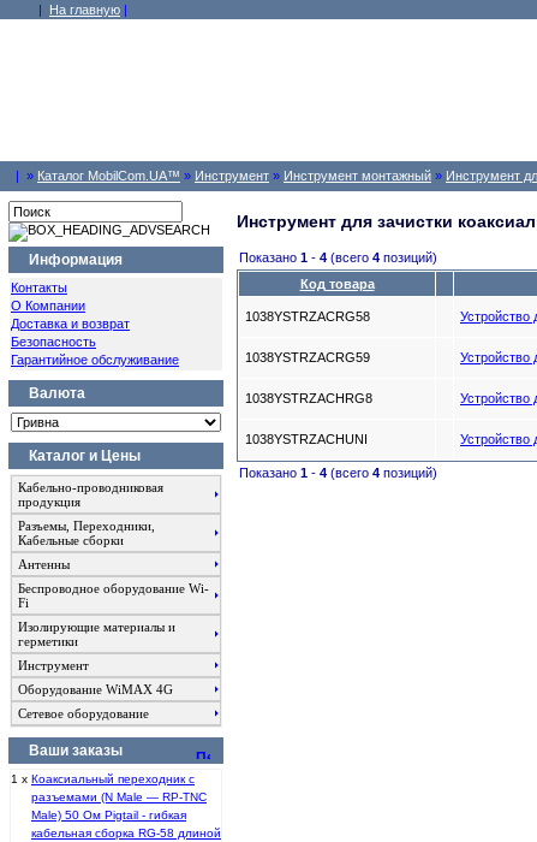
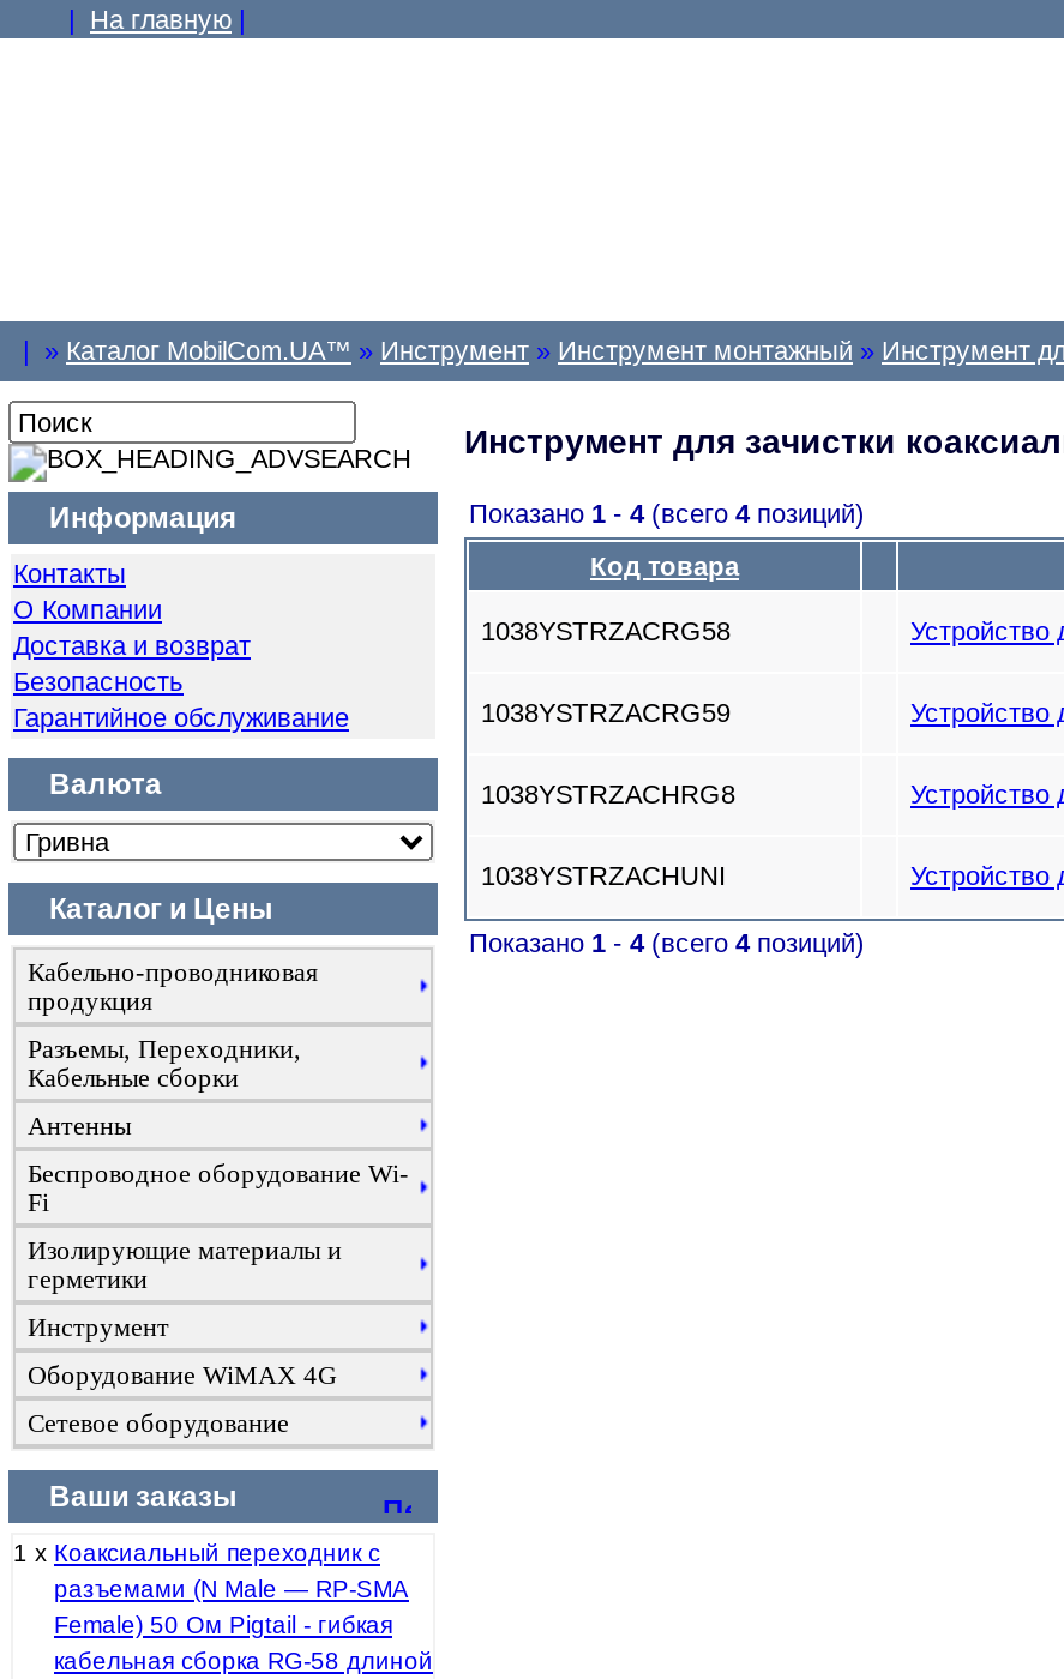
- разъемами (N Male — RP-TNC
+ разъемами (N Male — RP-SMA

- Male) 50 Ом Pigtail - гибкая
+ Female) 50 Ом Pigtail - гибкая
